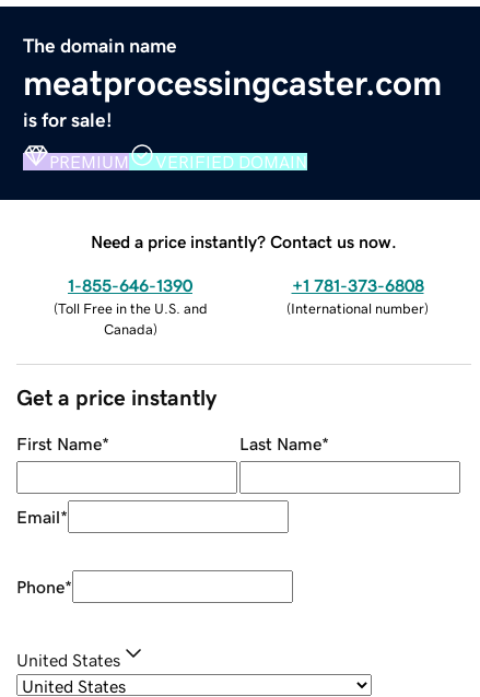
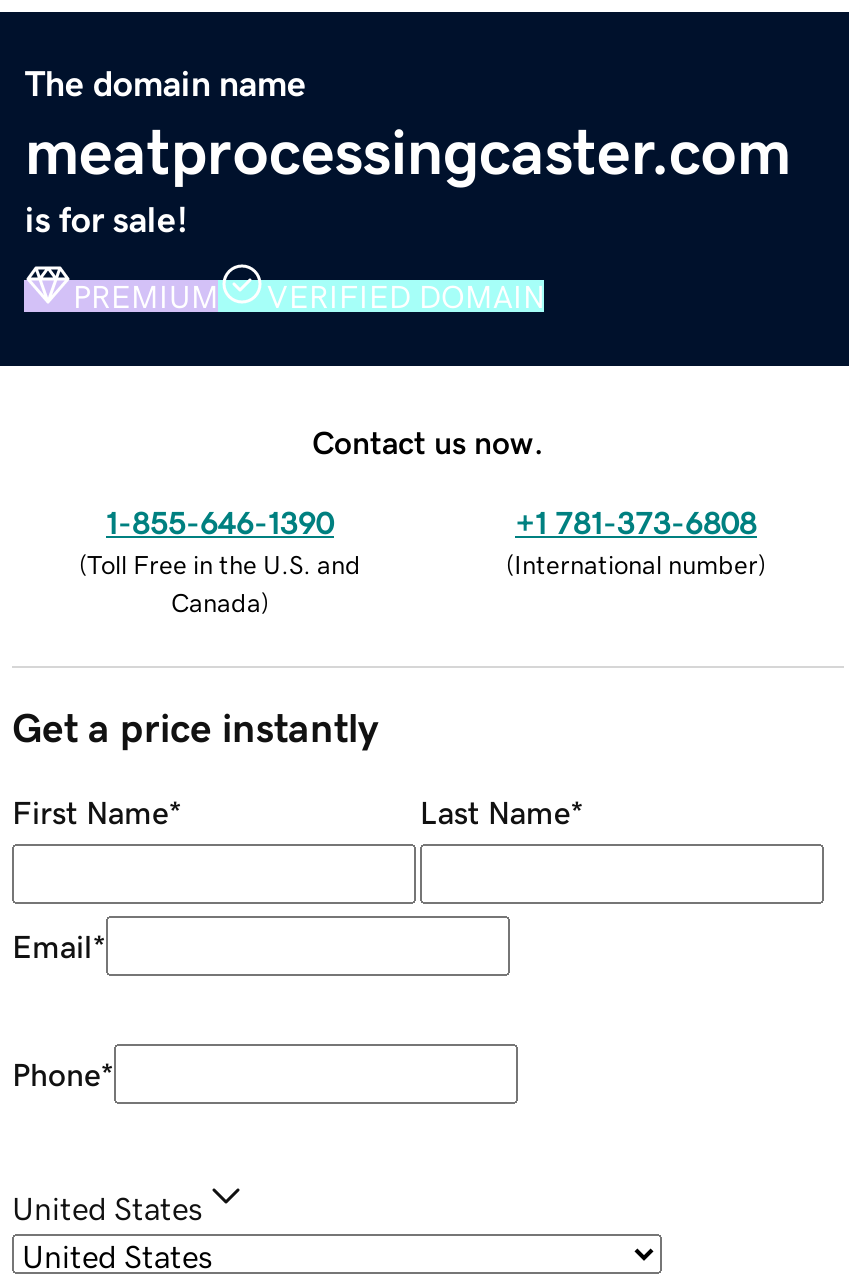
- Need a price instantly? Contact us now.
+ Contact us now.
